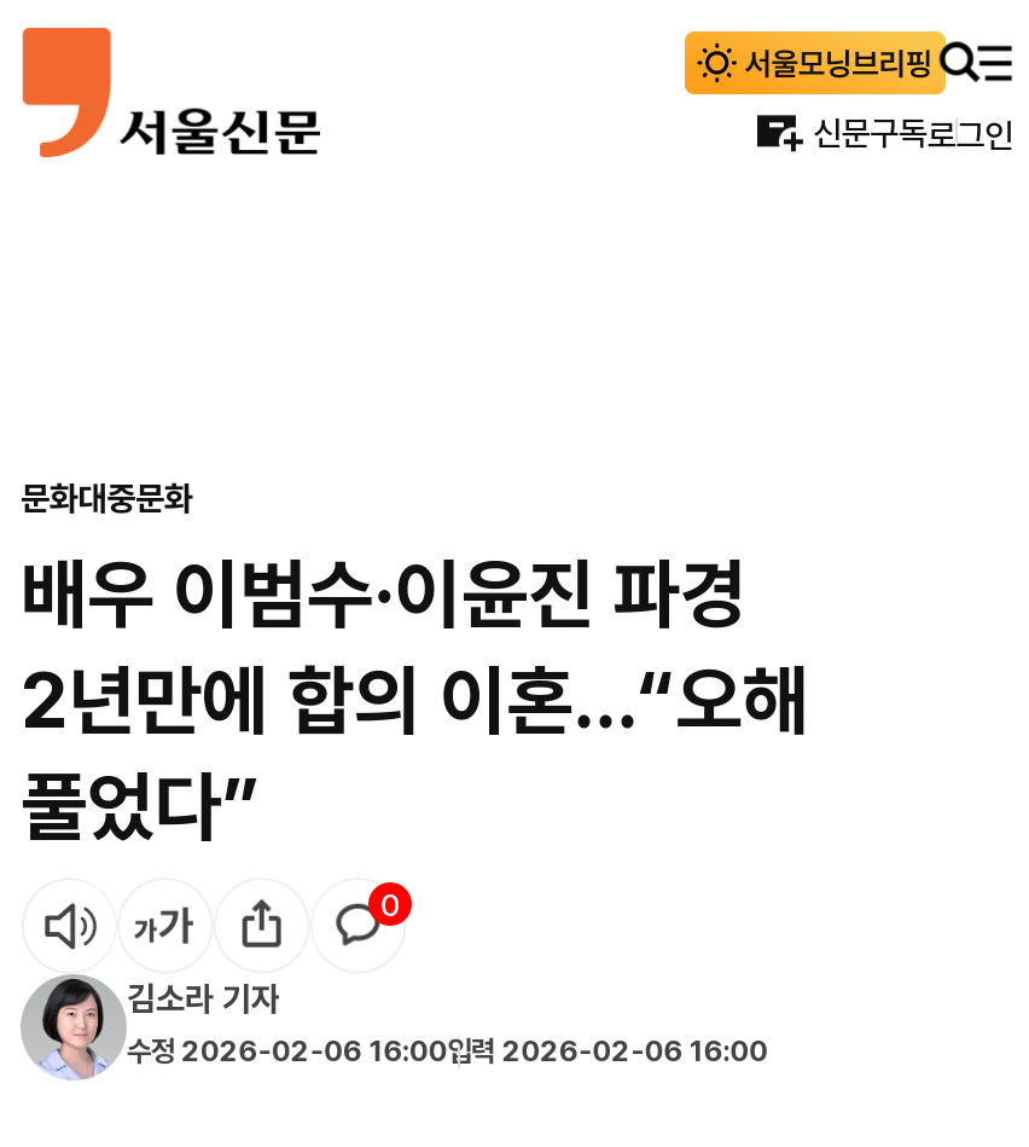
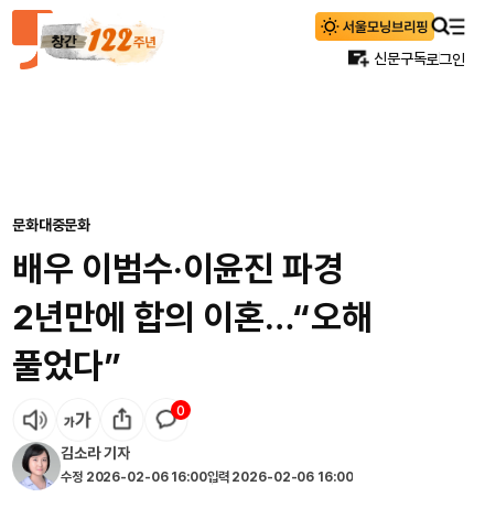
- [image]
+ [image]
